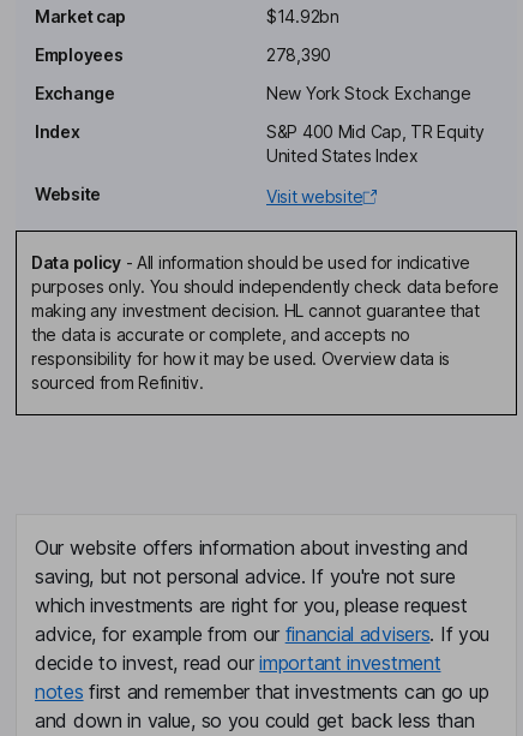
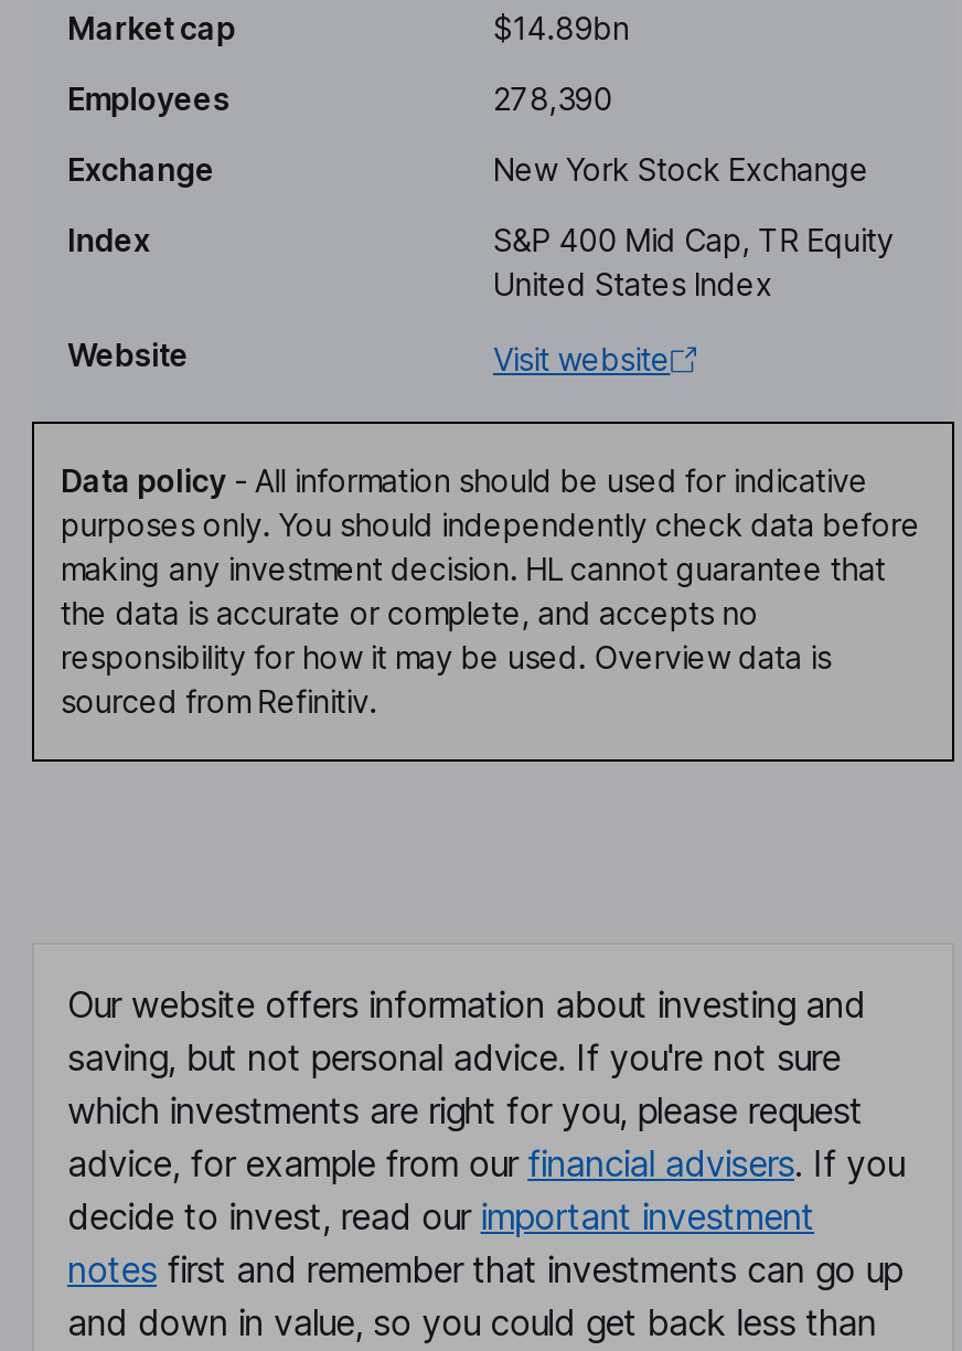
- $14.92bn
+ $14.89bn
